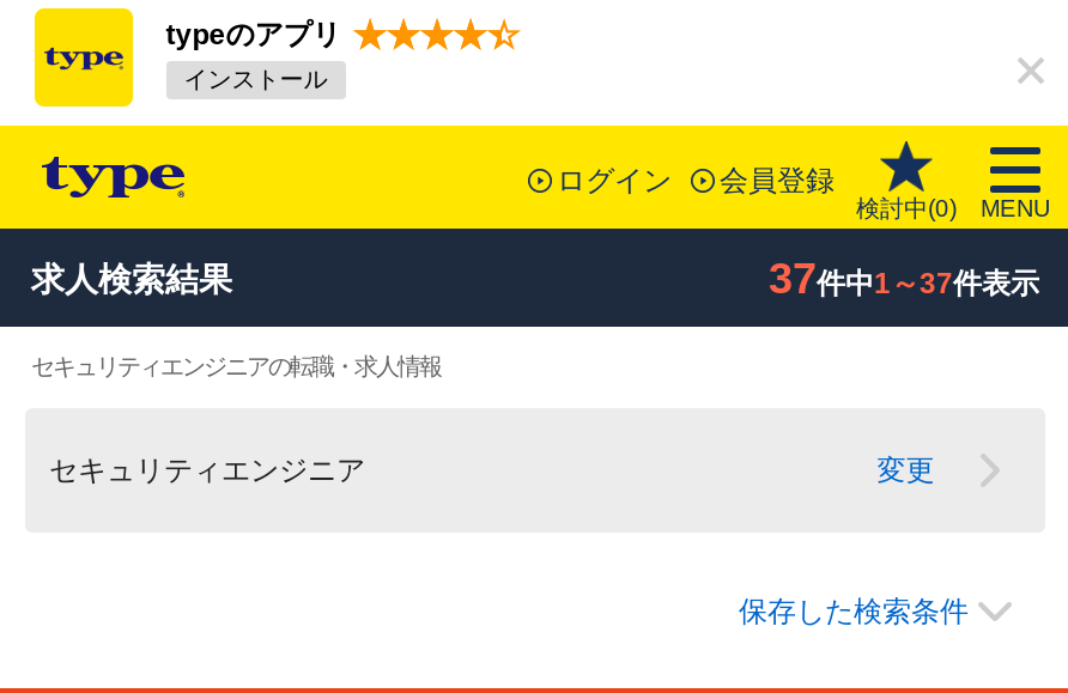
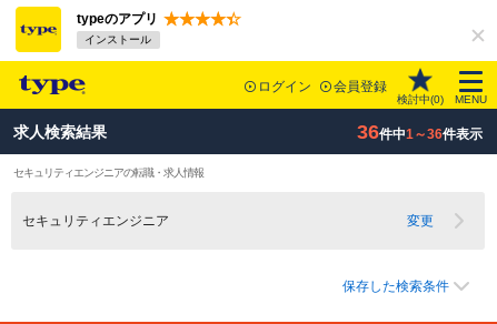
- 37件中1～37件表示
+ 36件中1～36件表示
